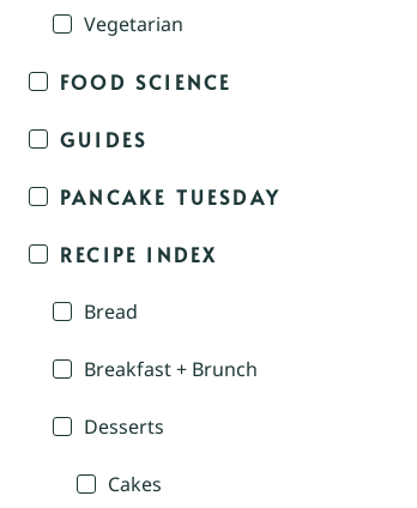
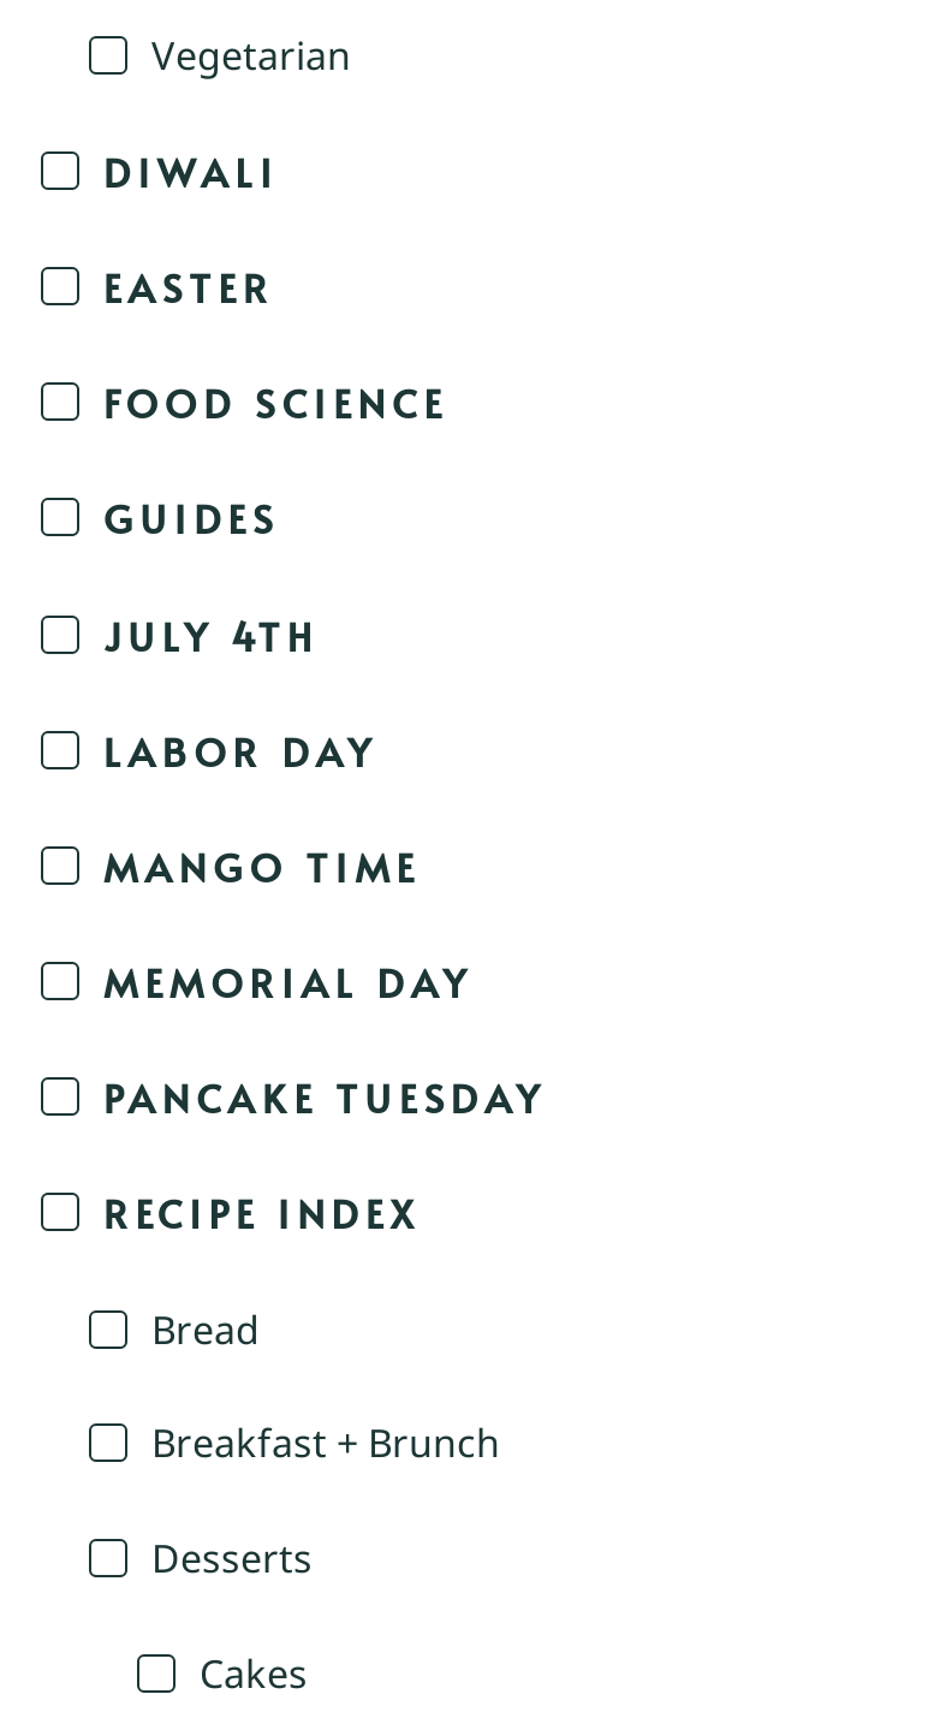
+ DIWALI
+ EASTER

+ JULY 4TH
+ LABOR DAY
+ MANGO TIME
+ MEMORIAL DAY
